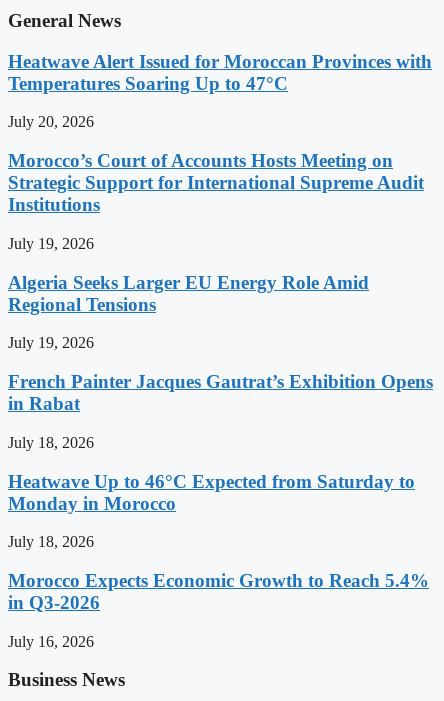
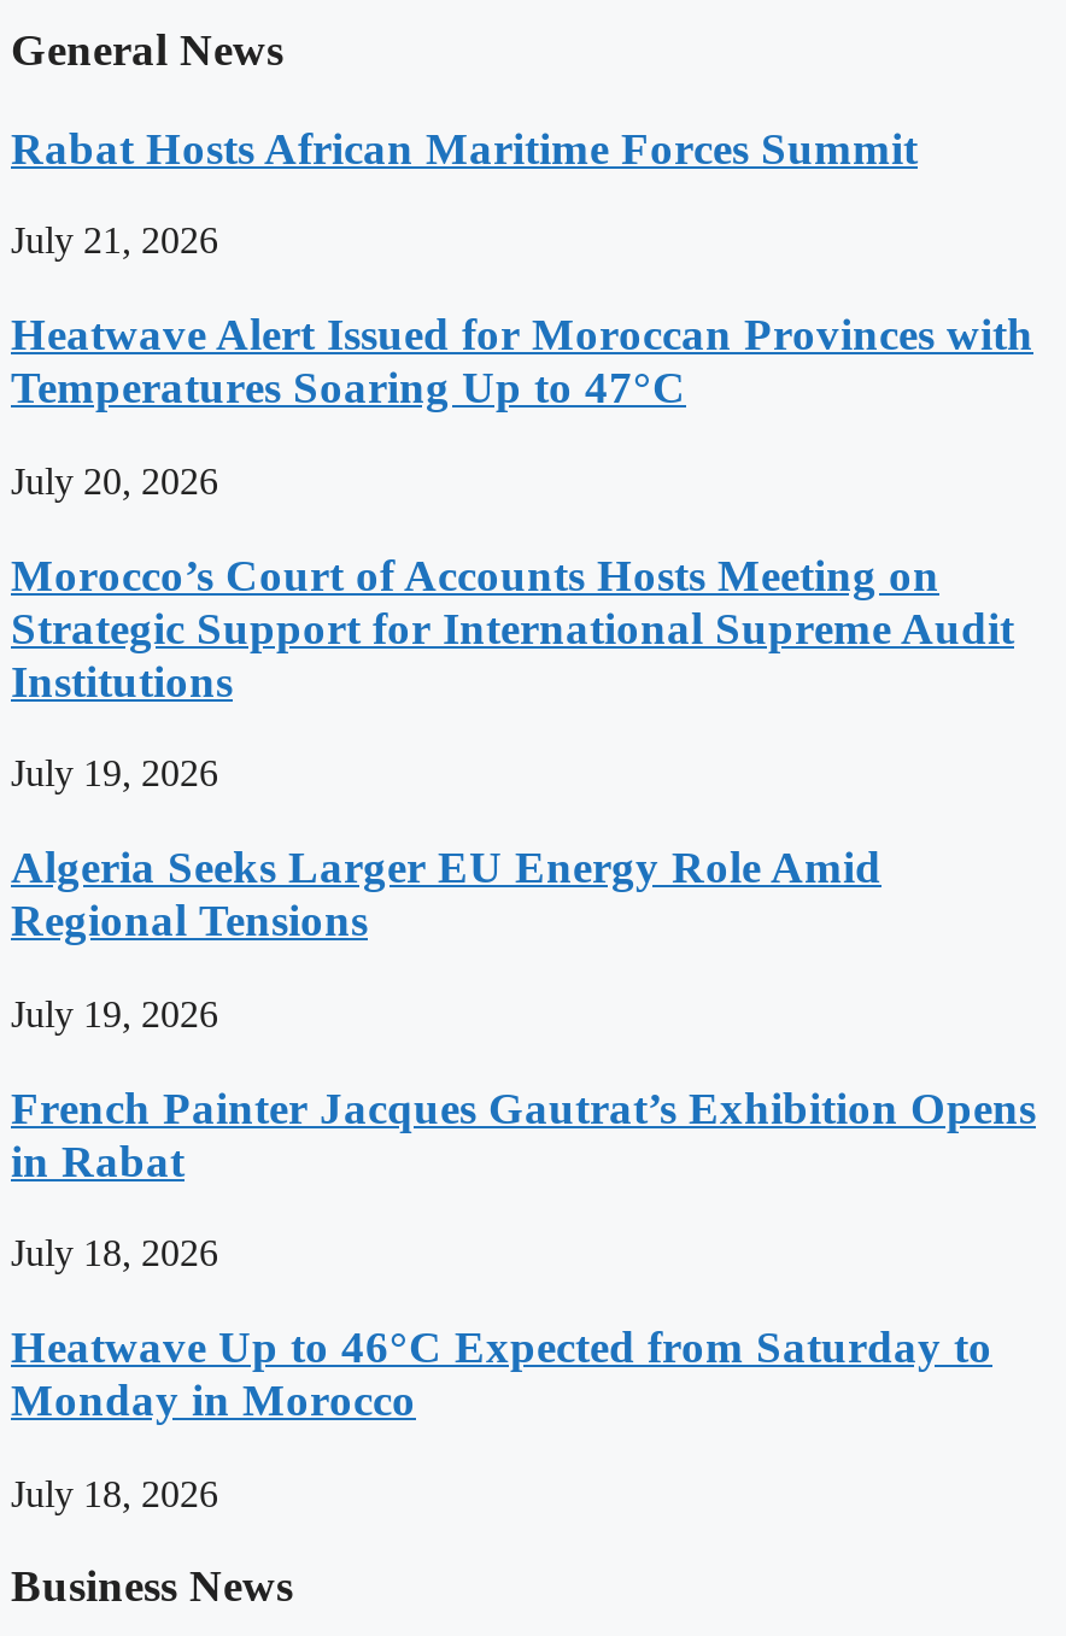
+ Rabat Hosts African Maritime Forces Summit
+ July 21, 2026

moved down: Heatwave Alert Issued for Moroccan Provinces with | Temperatures Soaring Up to 47°C | July 20, 2026 | ... | Monday in Morocco | July 18, 2026

- Morocco Expects Economic Growth to Reach 5.4%
- in Q3-2026
- July 16, 2026
